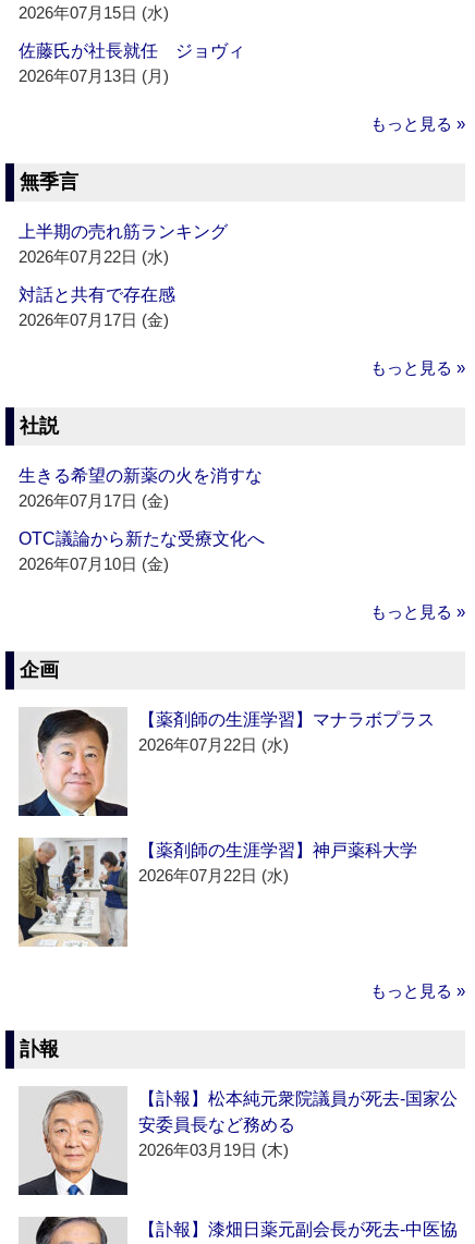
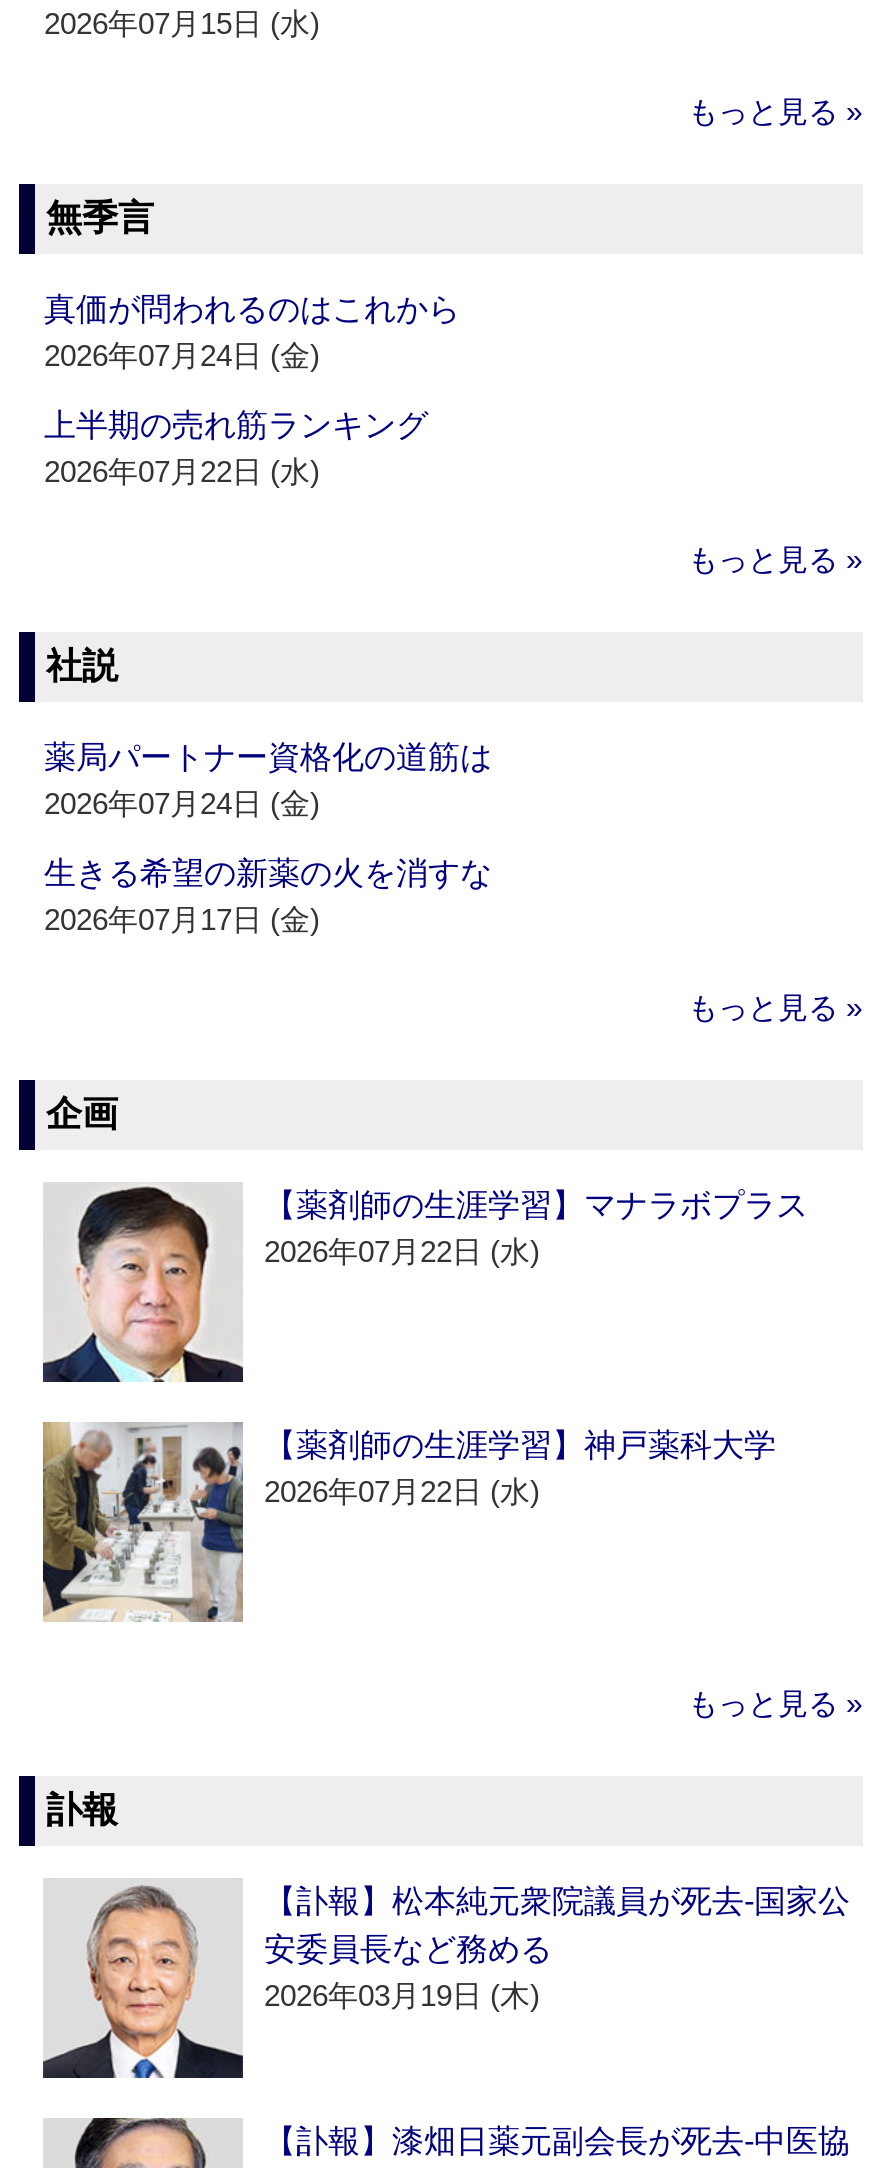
- 佐藤氏が社長就任 ジョヴィ
- 2026年07月13日 (月)

+ 真価が問われるのはこれから
+ 2026年07月24日 (金)

- 対話と共有で存在感
- 2026年07月17日 (金)

+ 薬局パートナー資格化の道筋は
+ 2026年07月24日 (金)

- OTC議論から新たな受療文化へ
- 2026年07月10日 (金)
